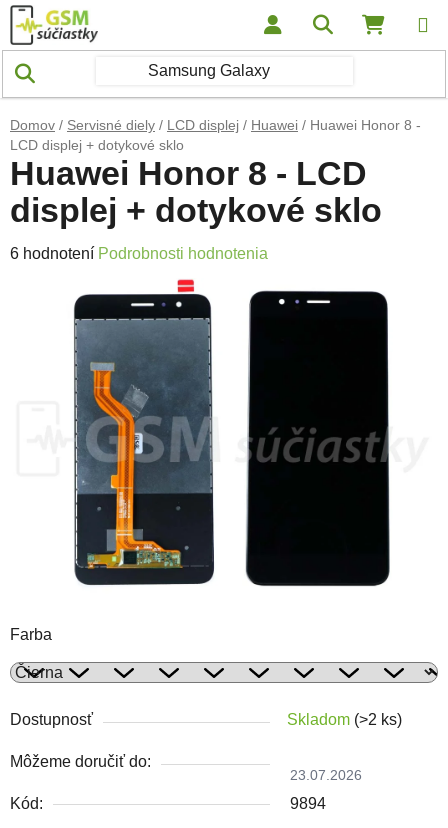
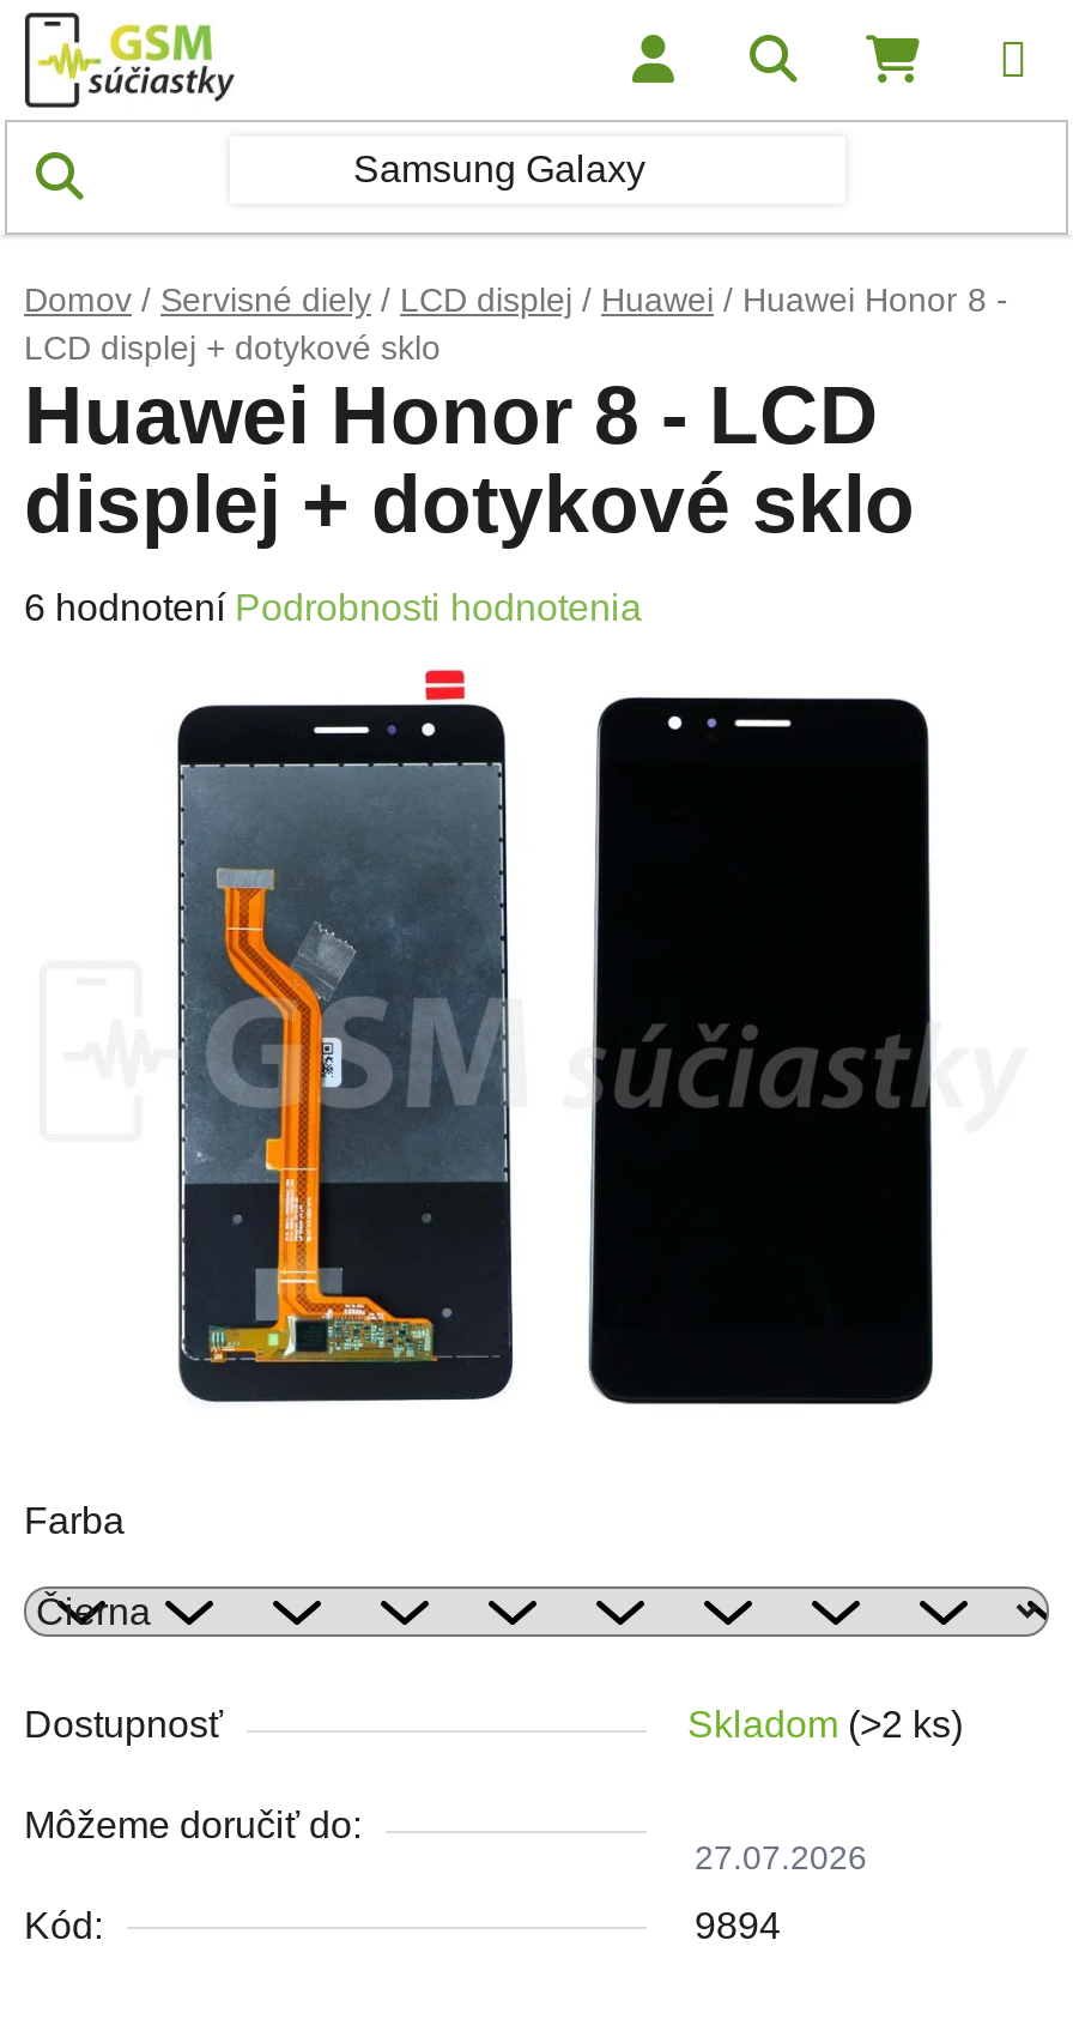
- 23.07.2026
+ 27.07.2026
